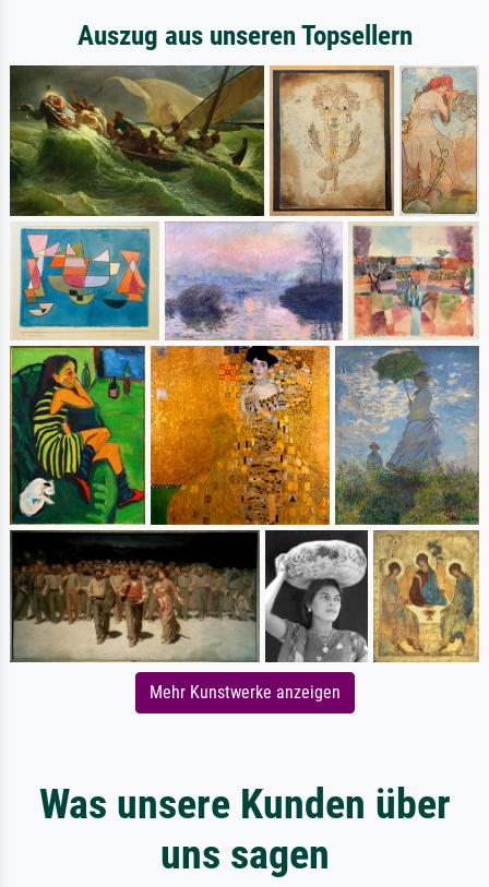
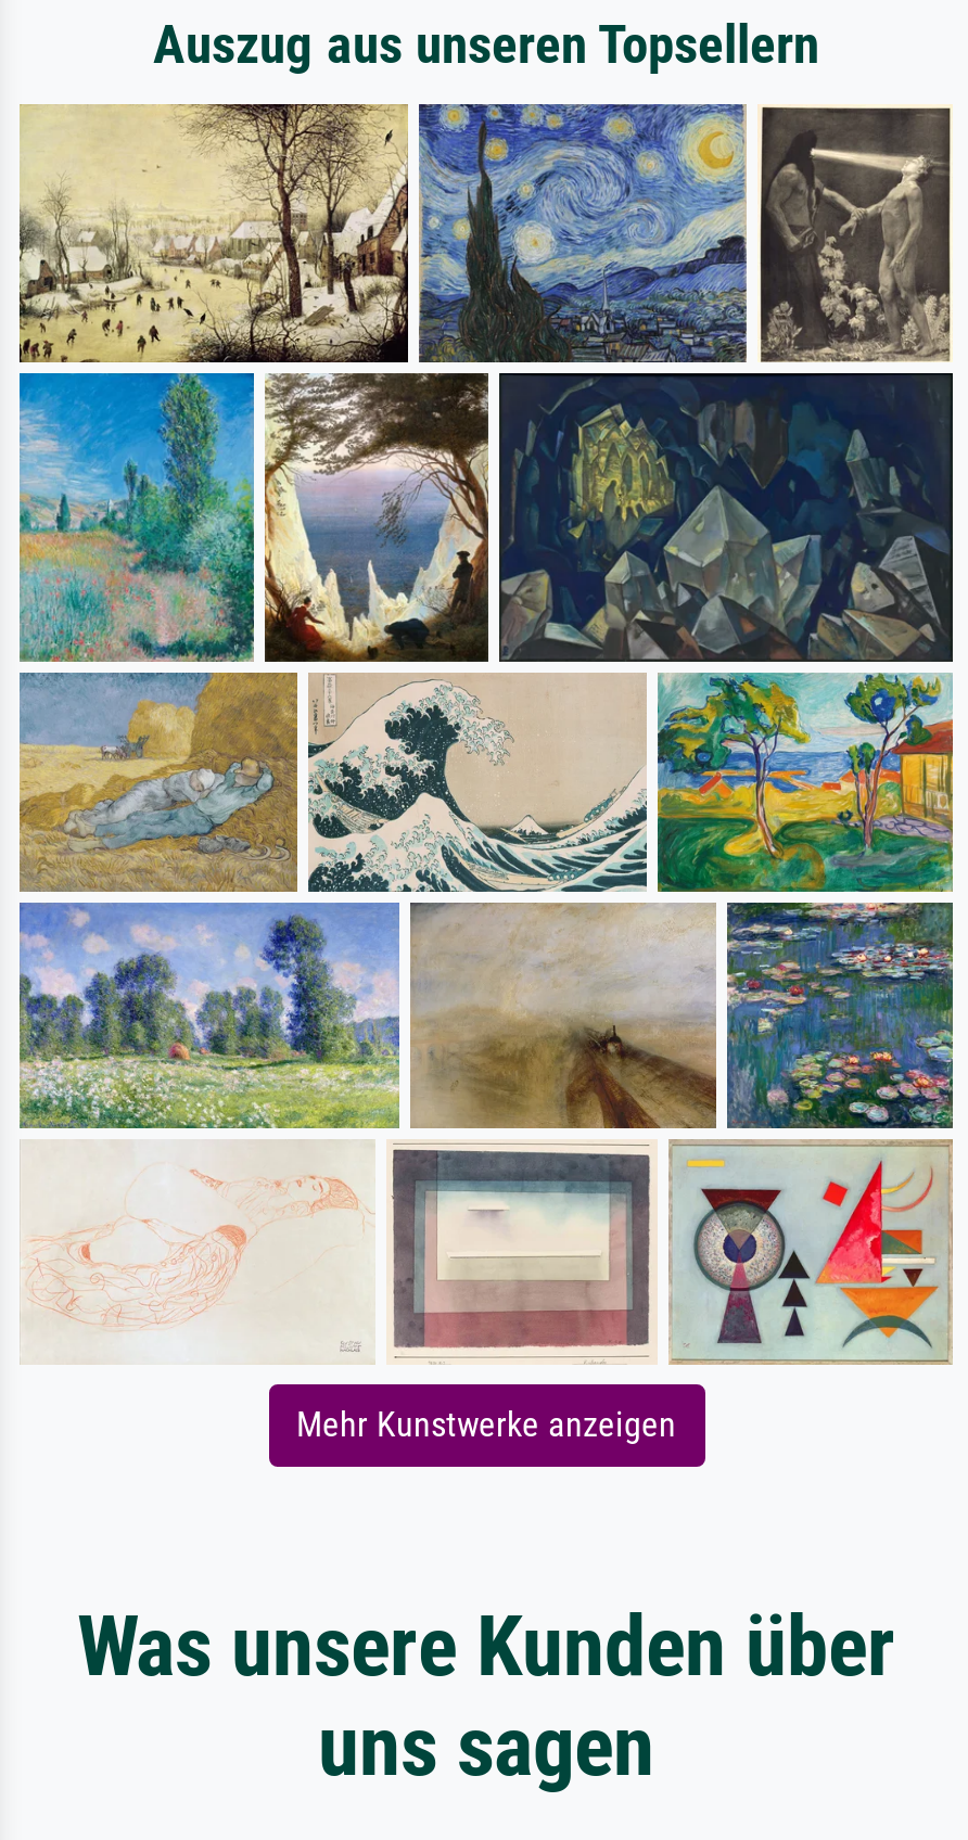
- [image]
+ [image]
